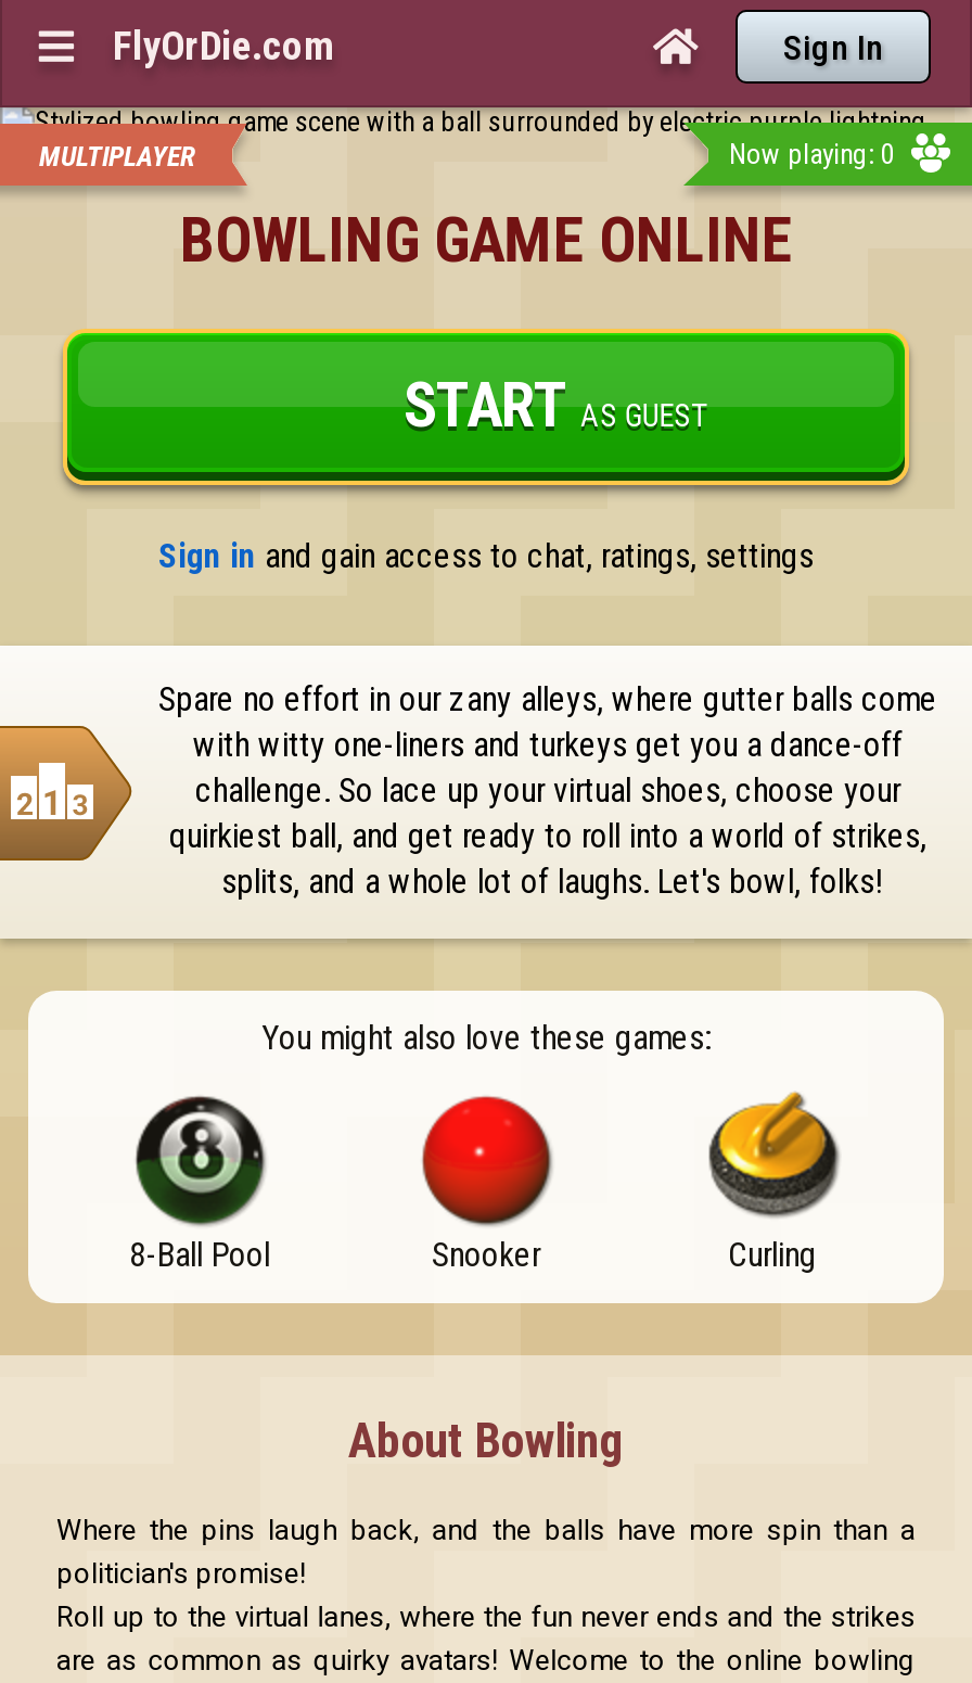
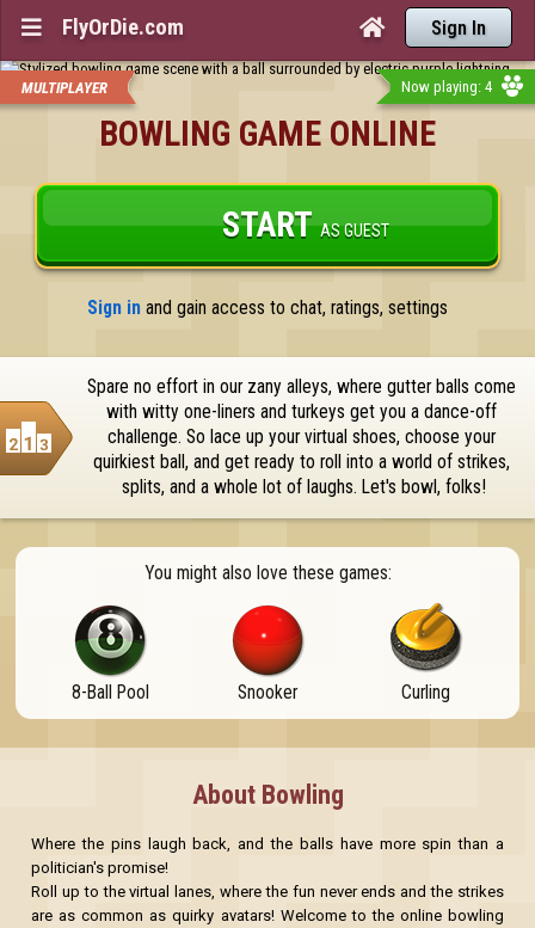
- Now playing: 0
+ Now playing: 4
